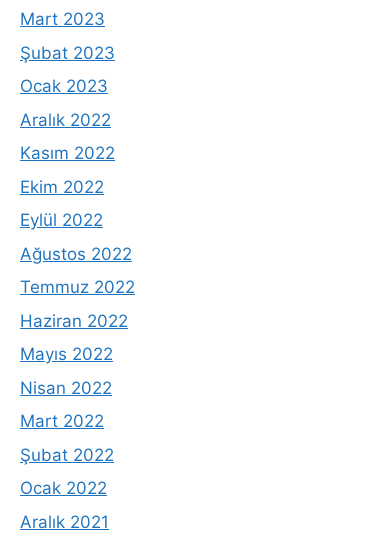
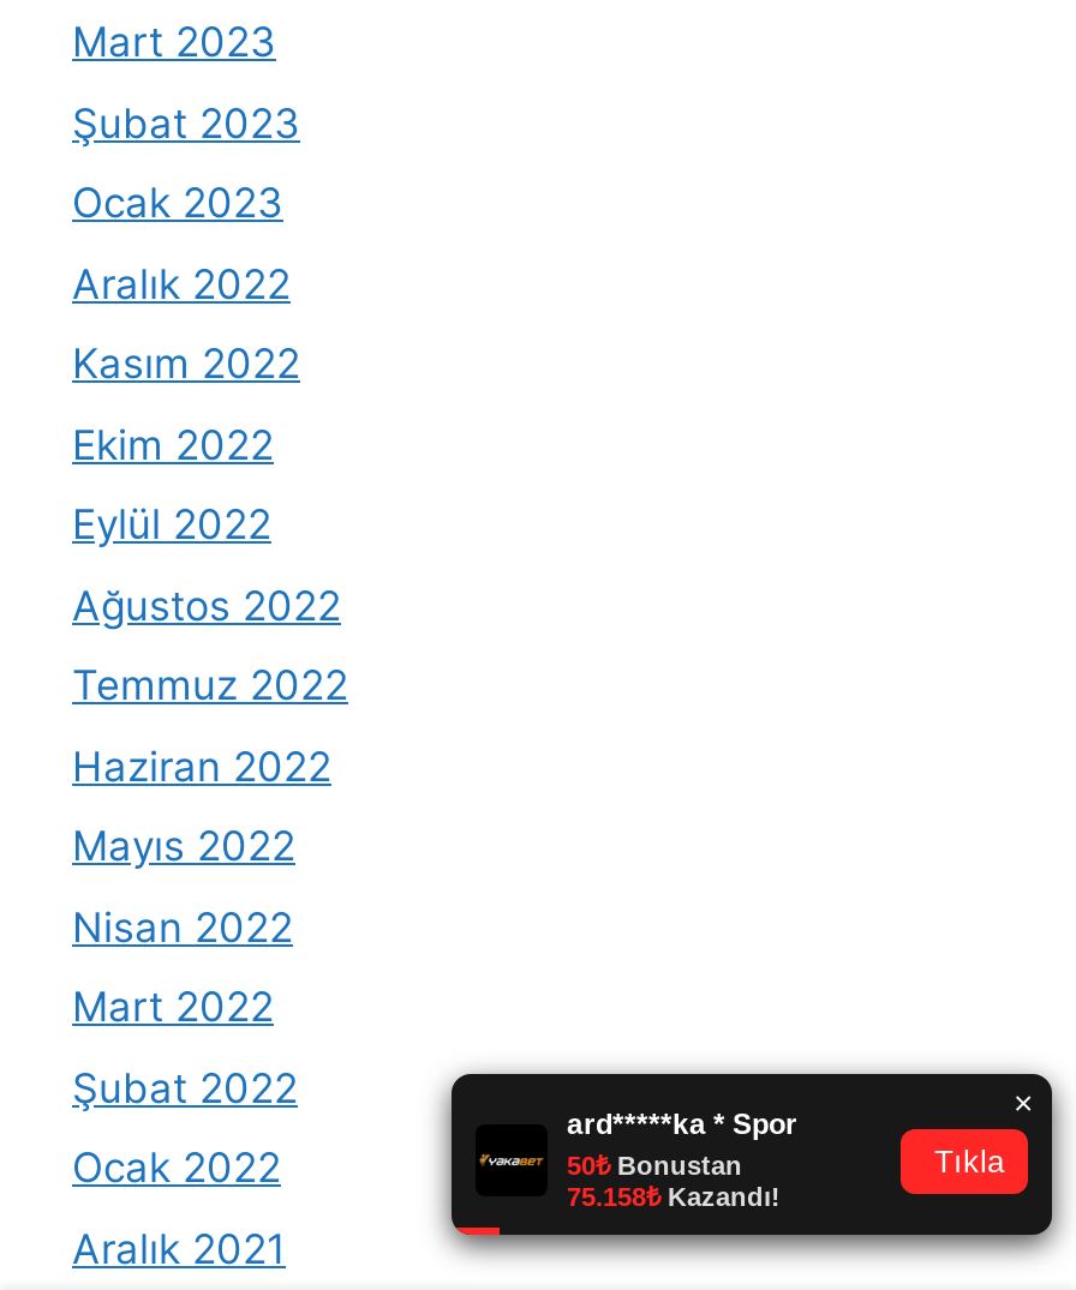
+ [image]
